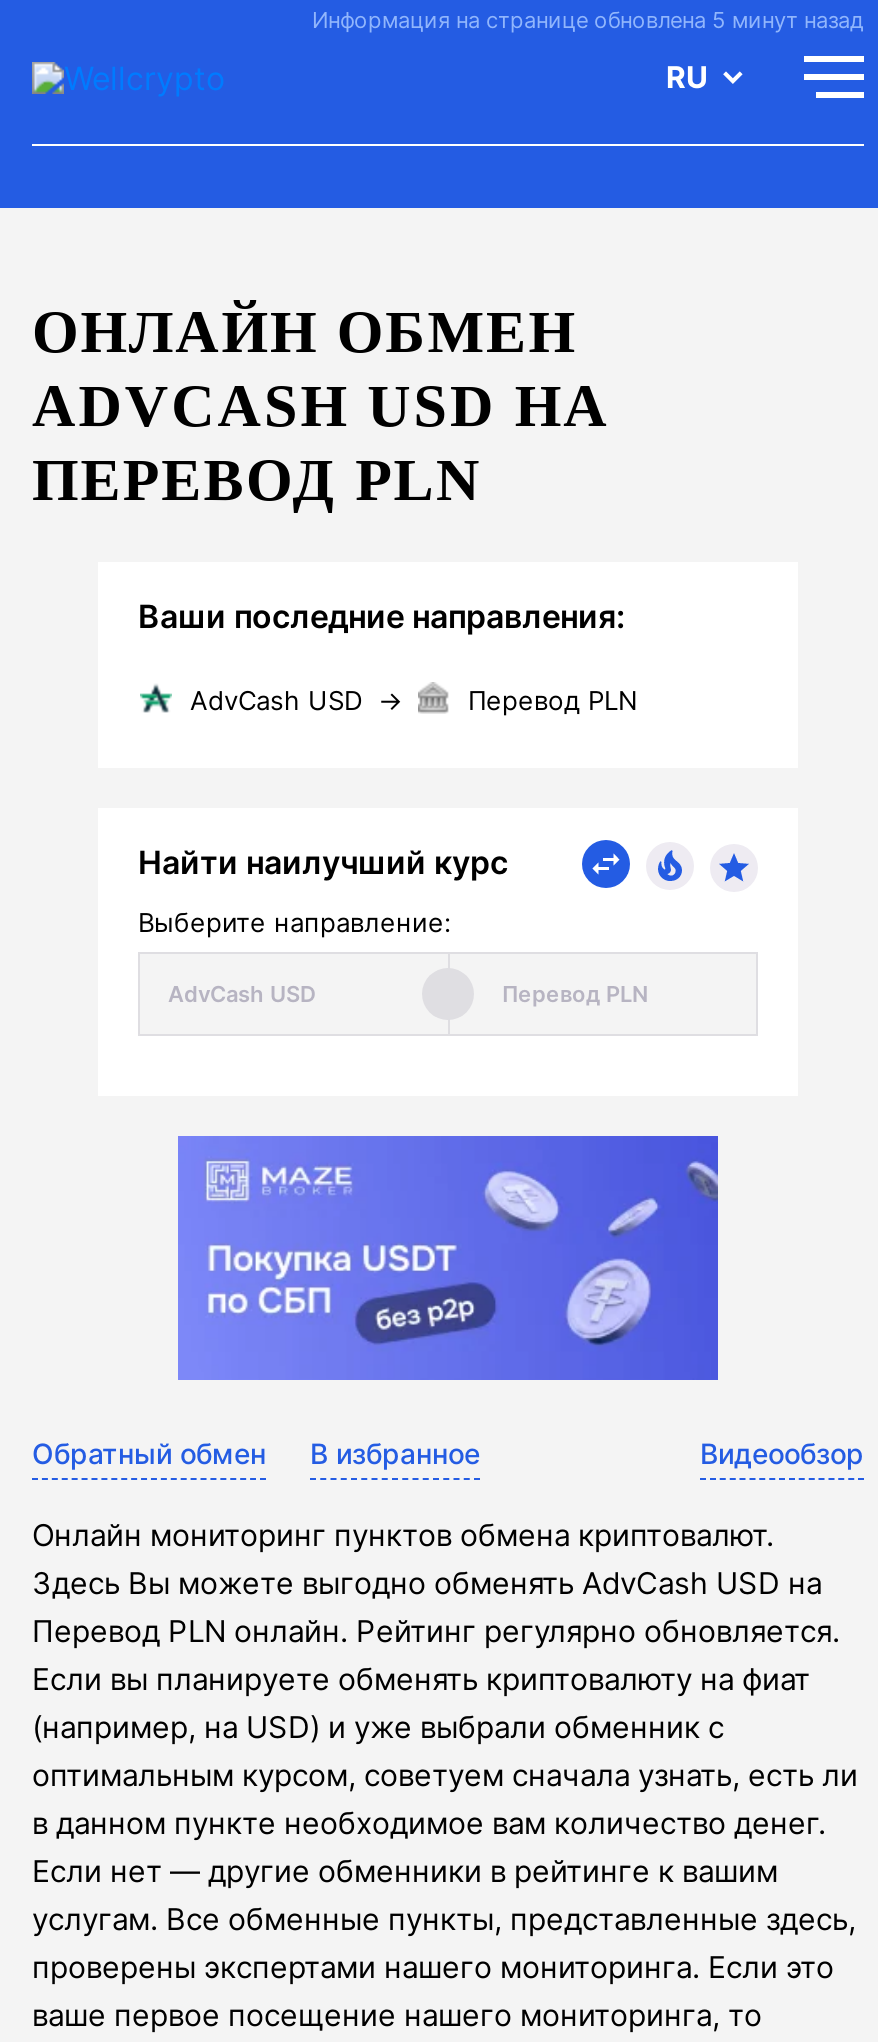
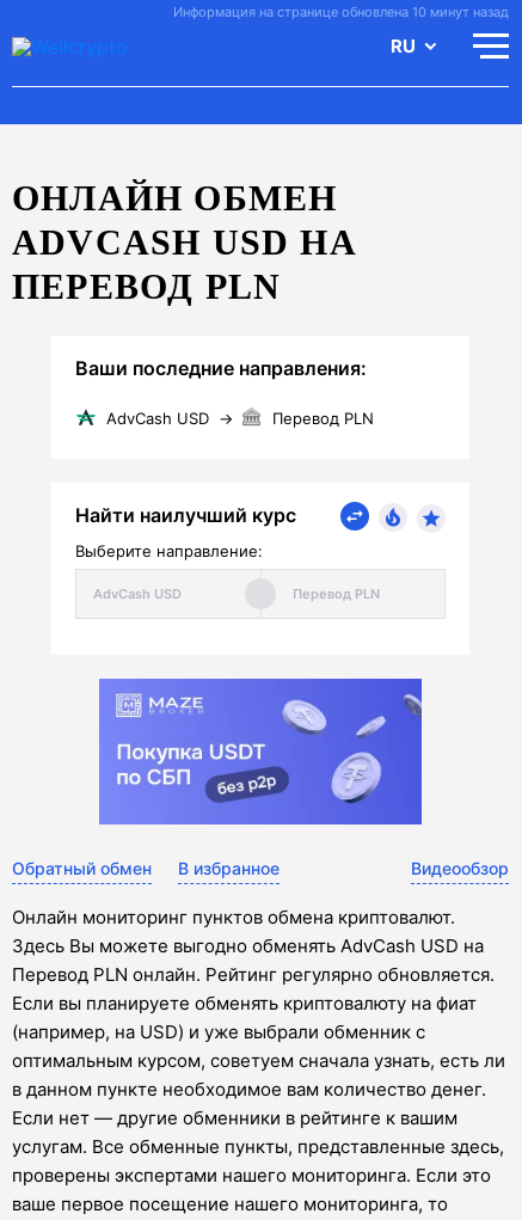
- Информация на странице обновлена 5 минут назад
+ Информация на странице обновлена 10 минут назад
